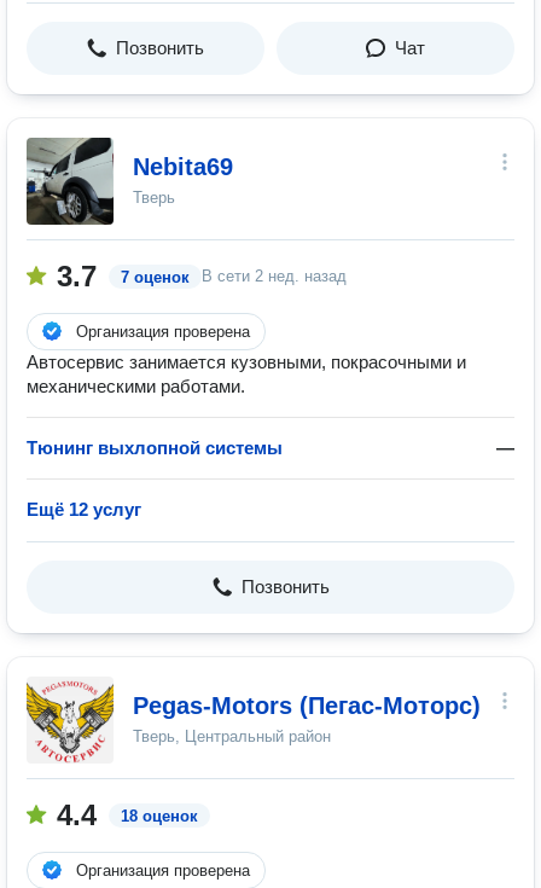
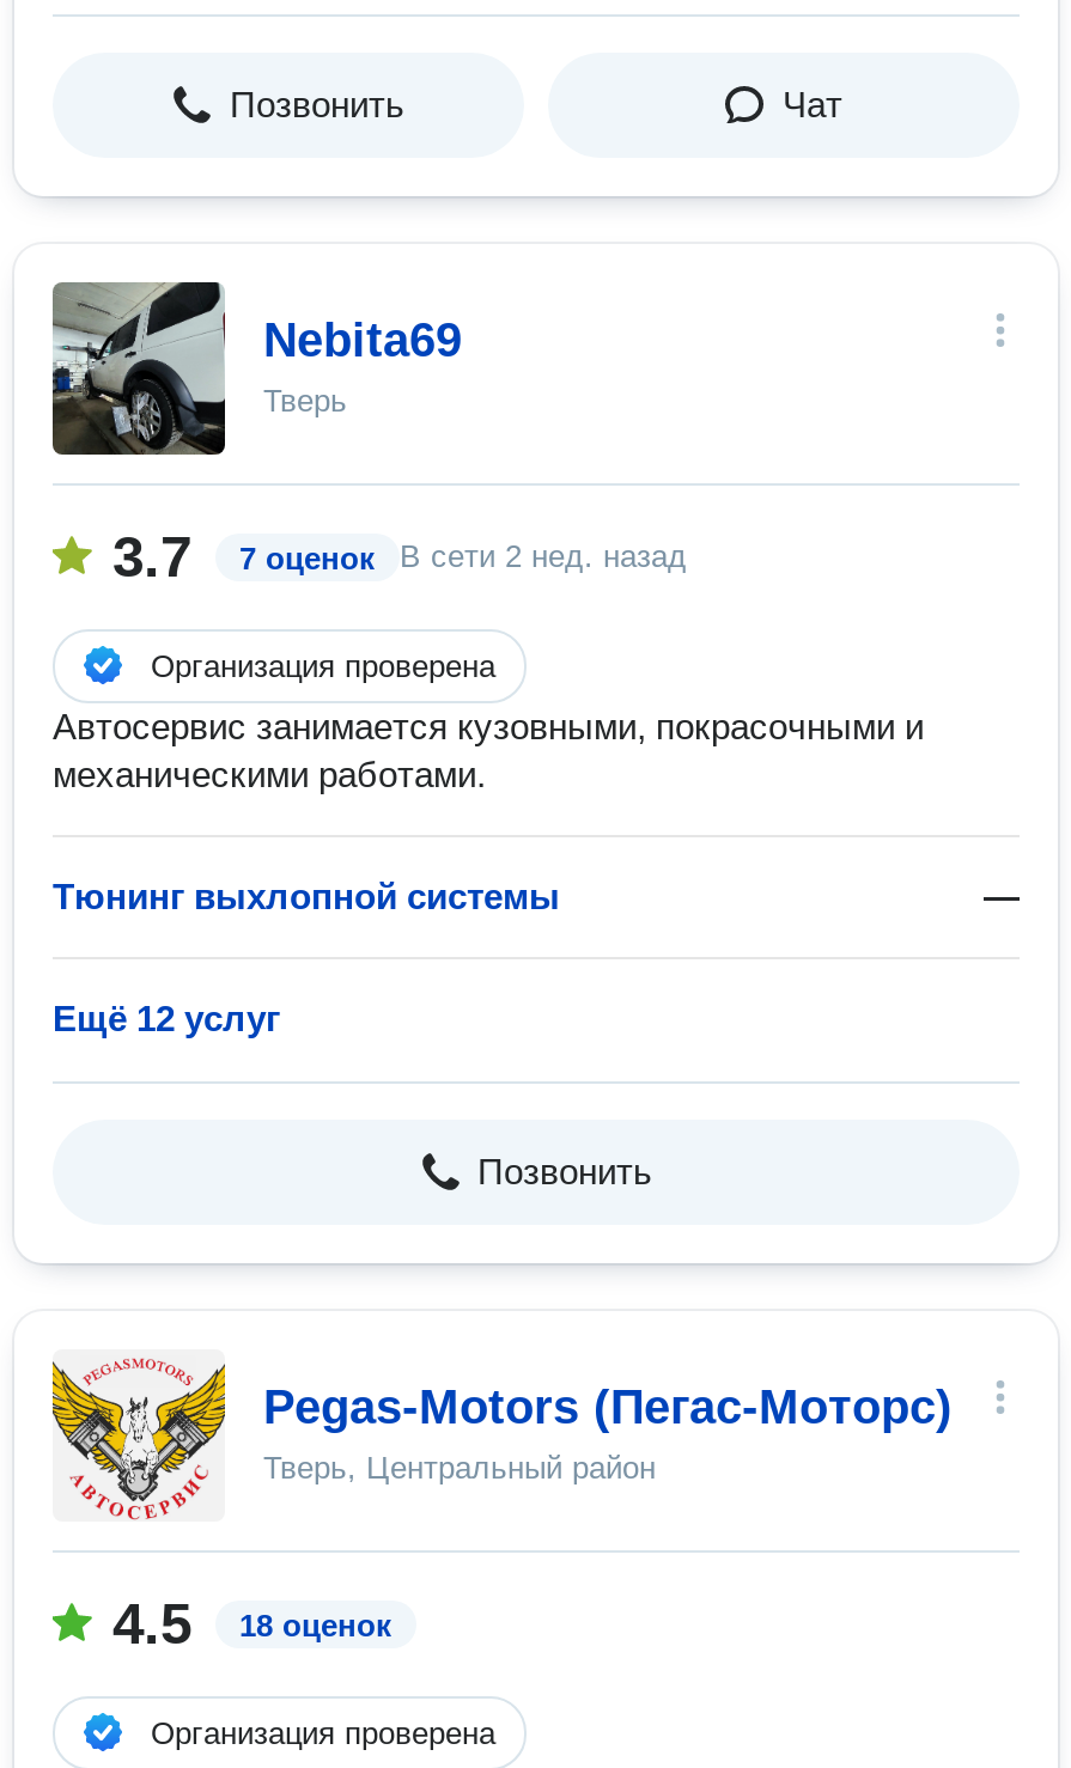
- 4.4 18 оценок
+ 4.5 18 оценок
